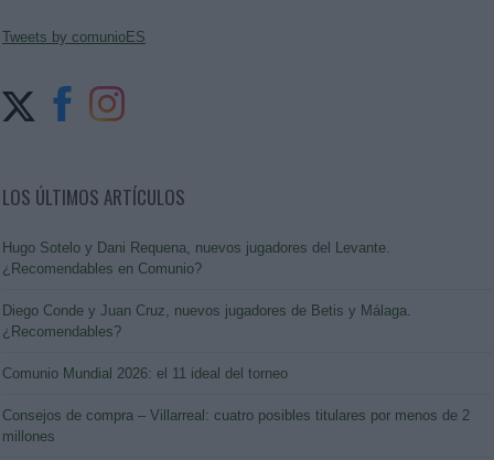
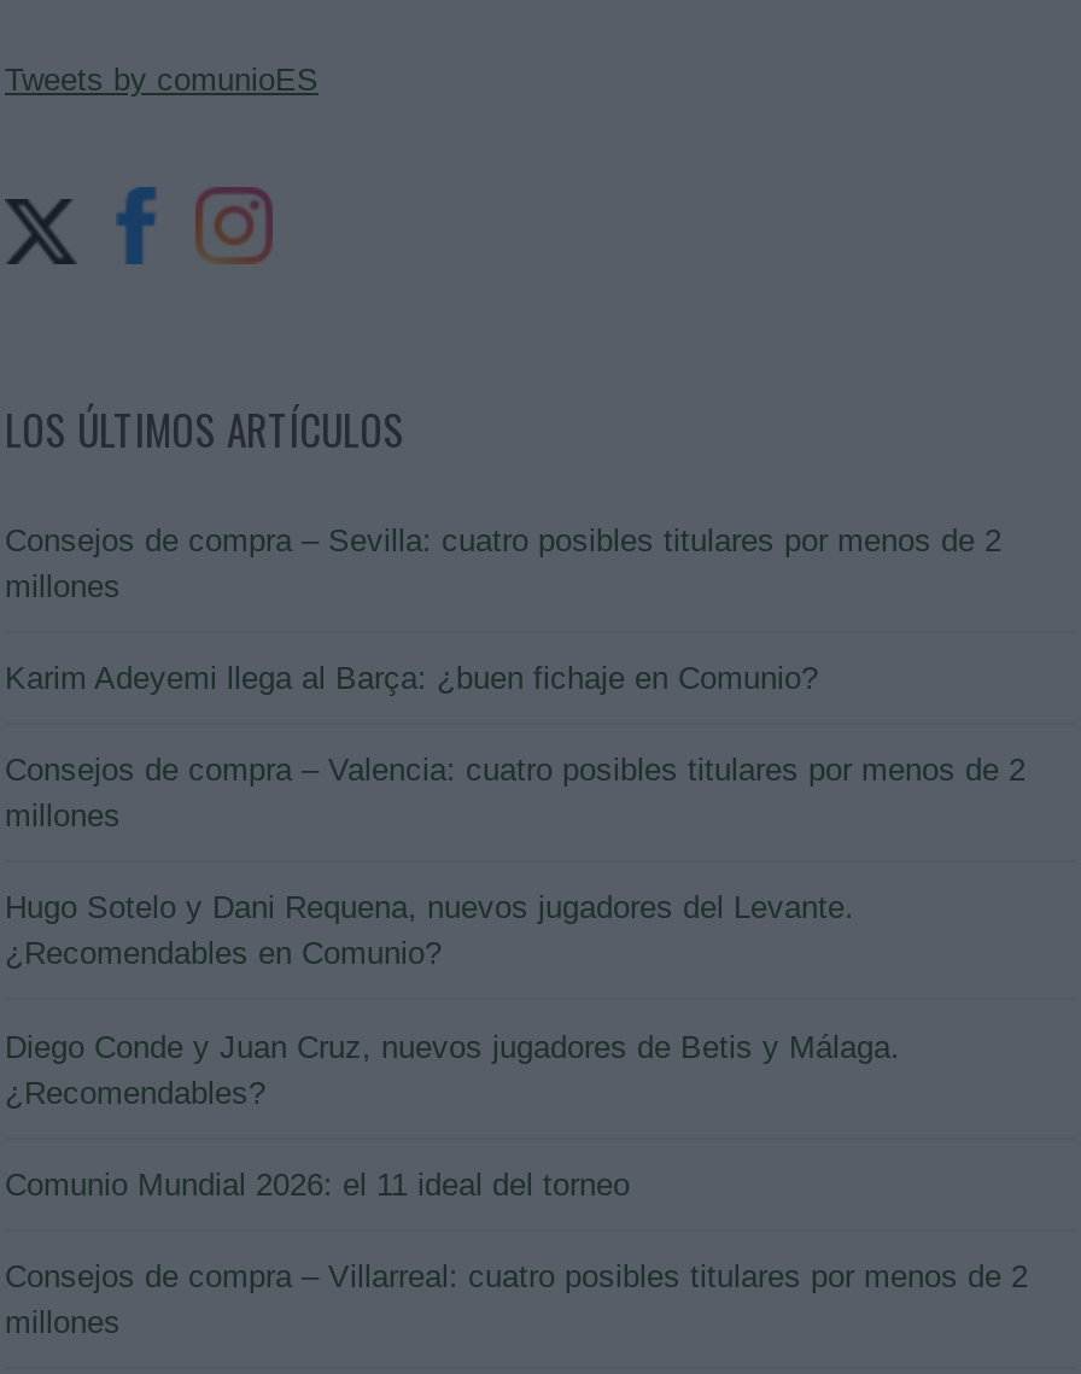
+ Consejos de compra – Sevilla: cuatro posibles titulares por menos de 2
+ millones
+ Karim Adeyemi llega al Barça: ¿buen fichaje en Comunio?
+ Consejos de compra – Valencia: cuatro posibles titulares por menos de 2
+ millones
